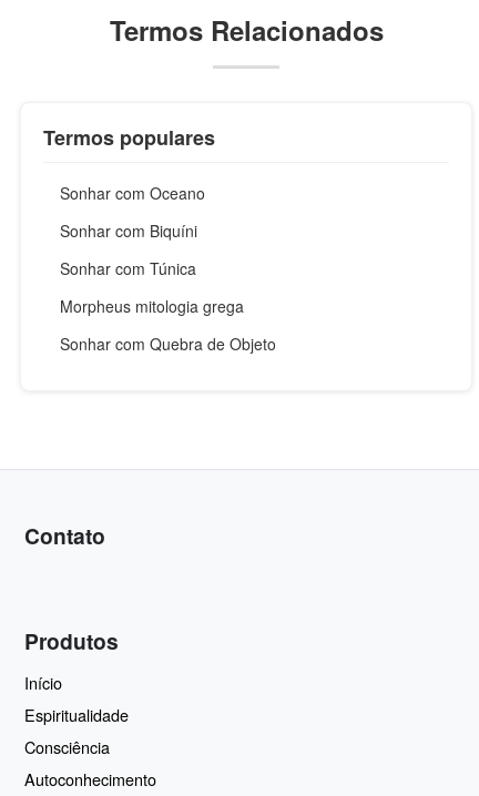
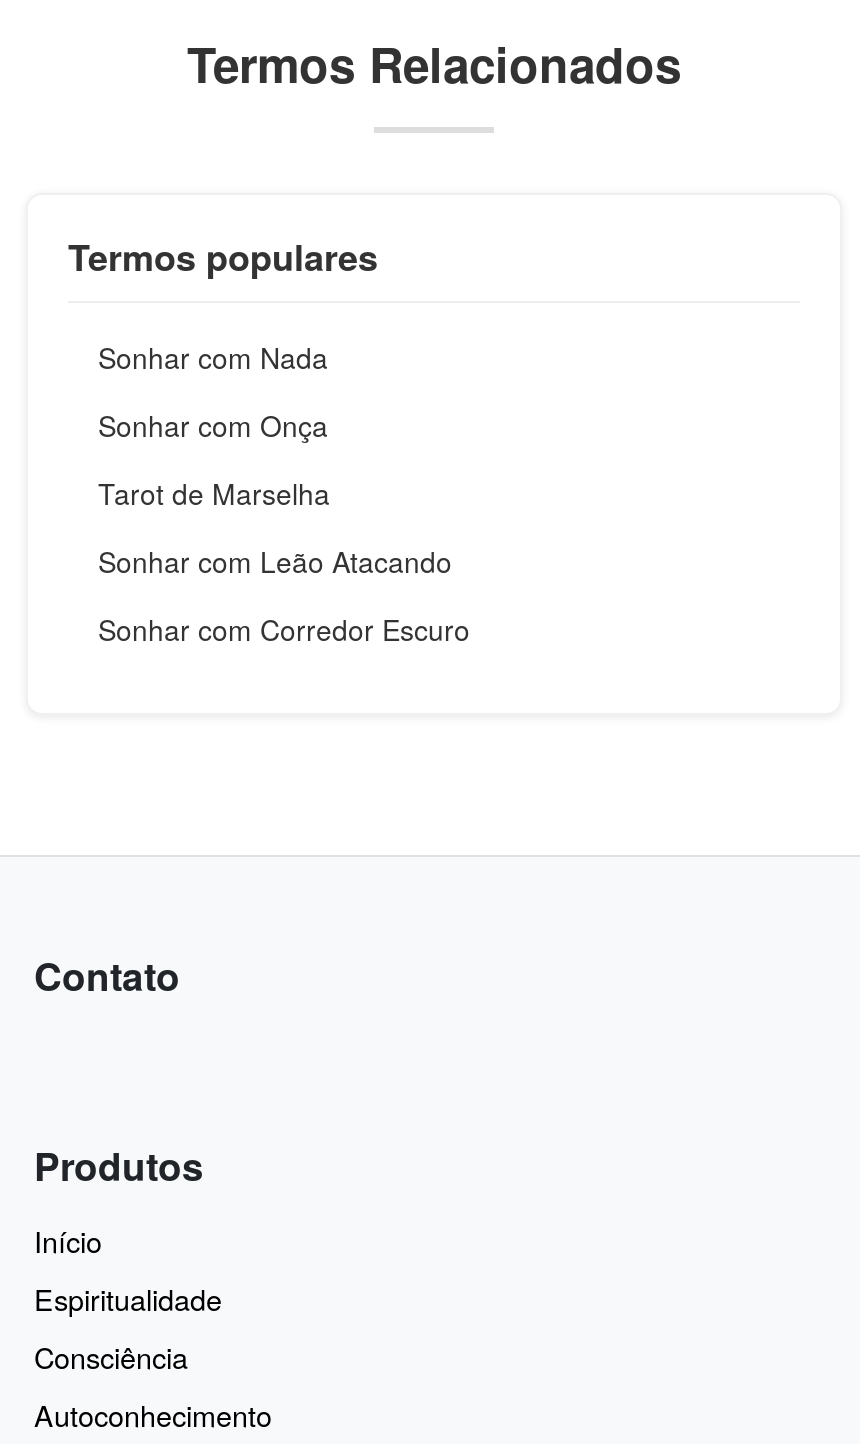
- Sonhar com Oceano
+ Sonhar com Nada

- Sonhar com Biquíni
+ Sonhar com Onça

- Sonhar com Túnica
+ Tarot de Marselha

- Morpheus mitologia grega
+ Sonhar com Leão Atacando

- Sonhar com Quebra de Objeto
+ Sonhar com Corredor Escuro
